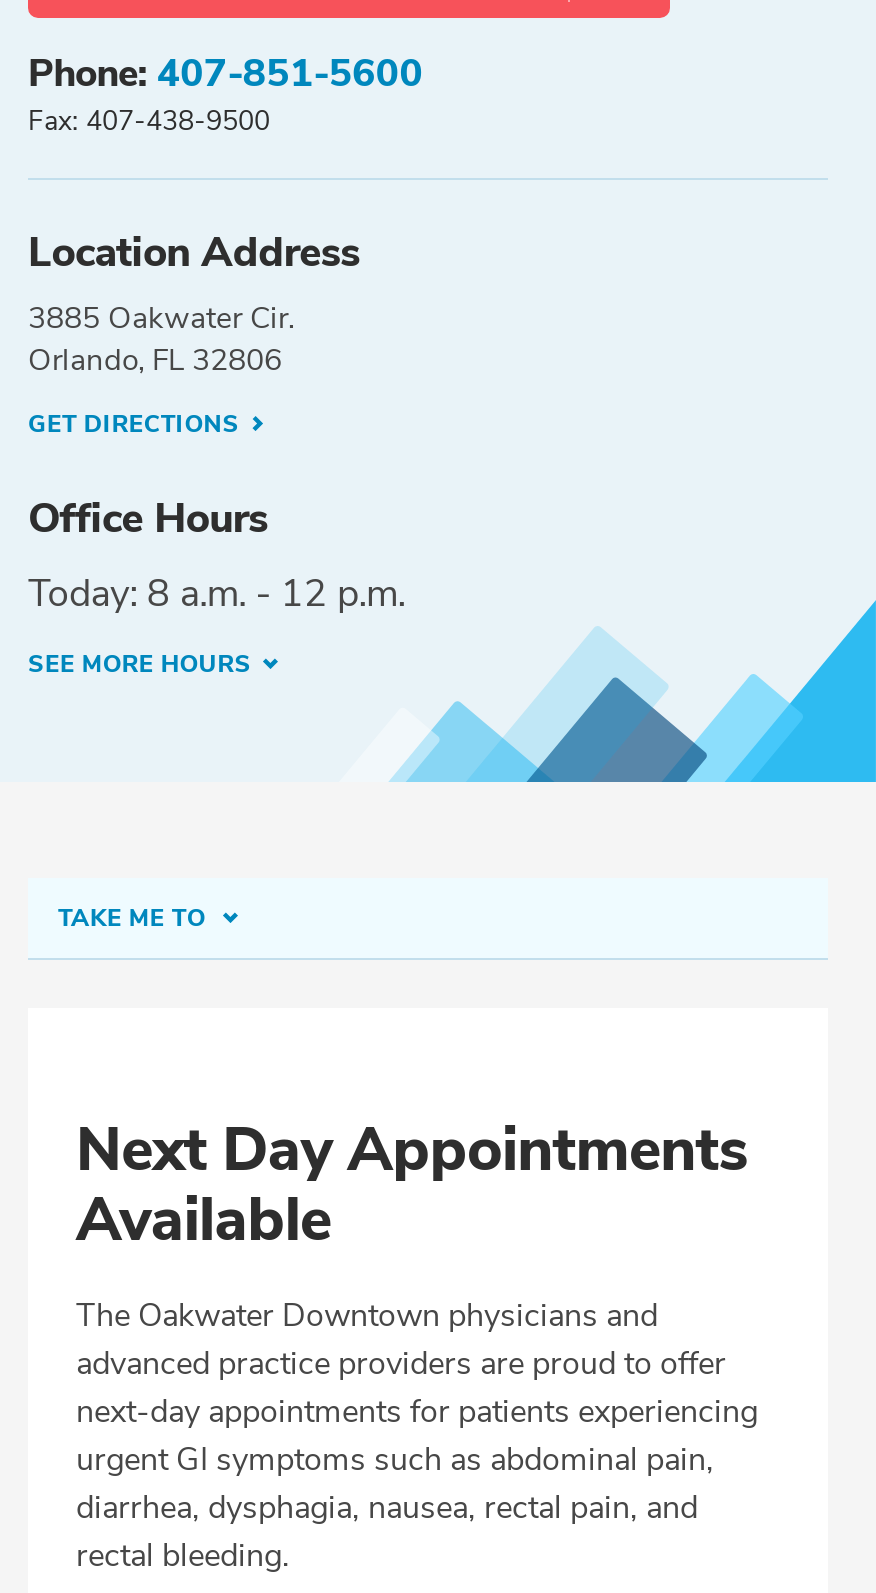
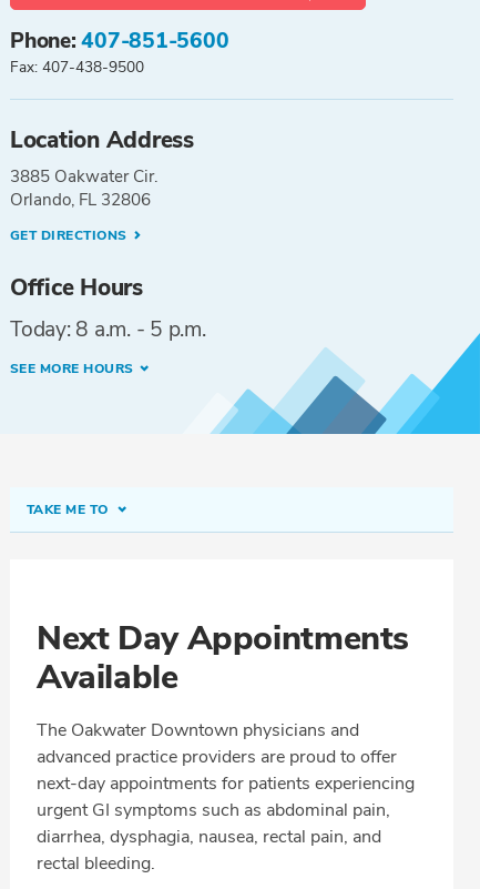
- Today: 8 a.m. - 12 p.m.
+ Today: 8 a.m. - 5 p.m.
